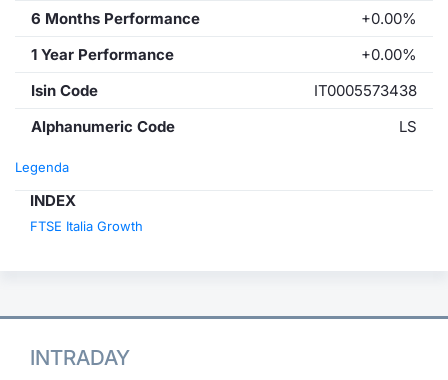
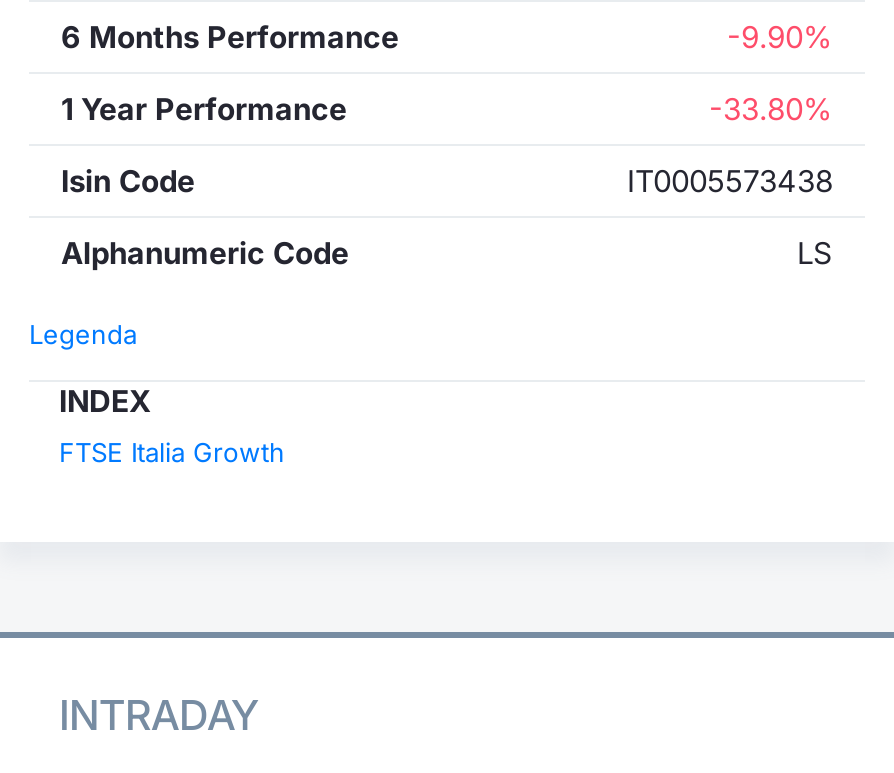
- +0.00%
+ -9.90%

- +0.00%
+ -33.80%
